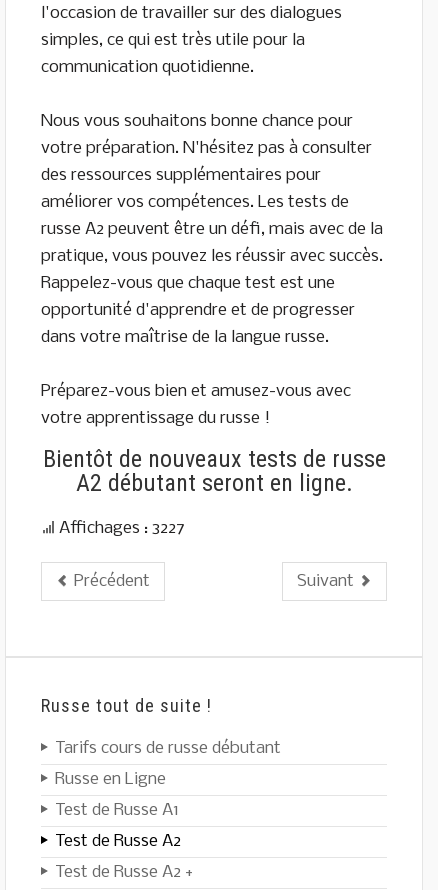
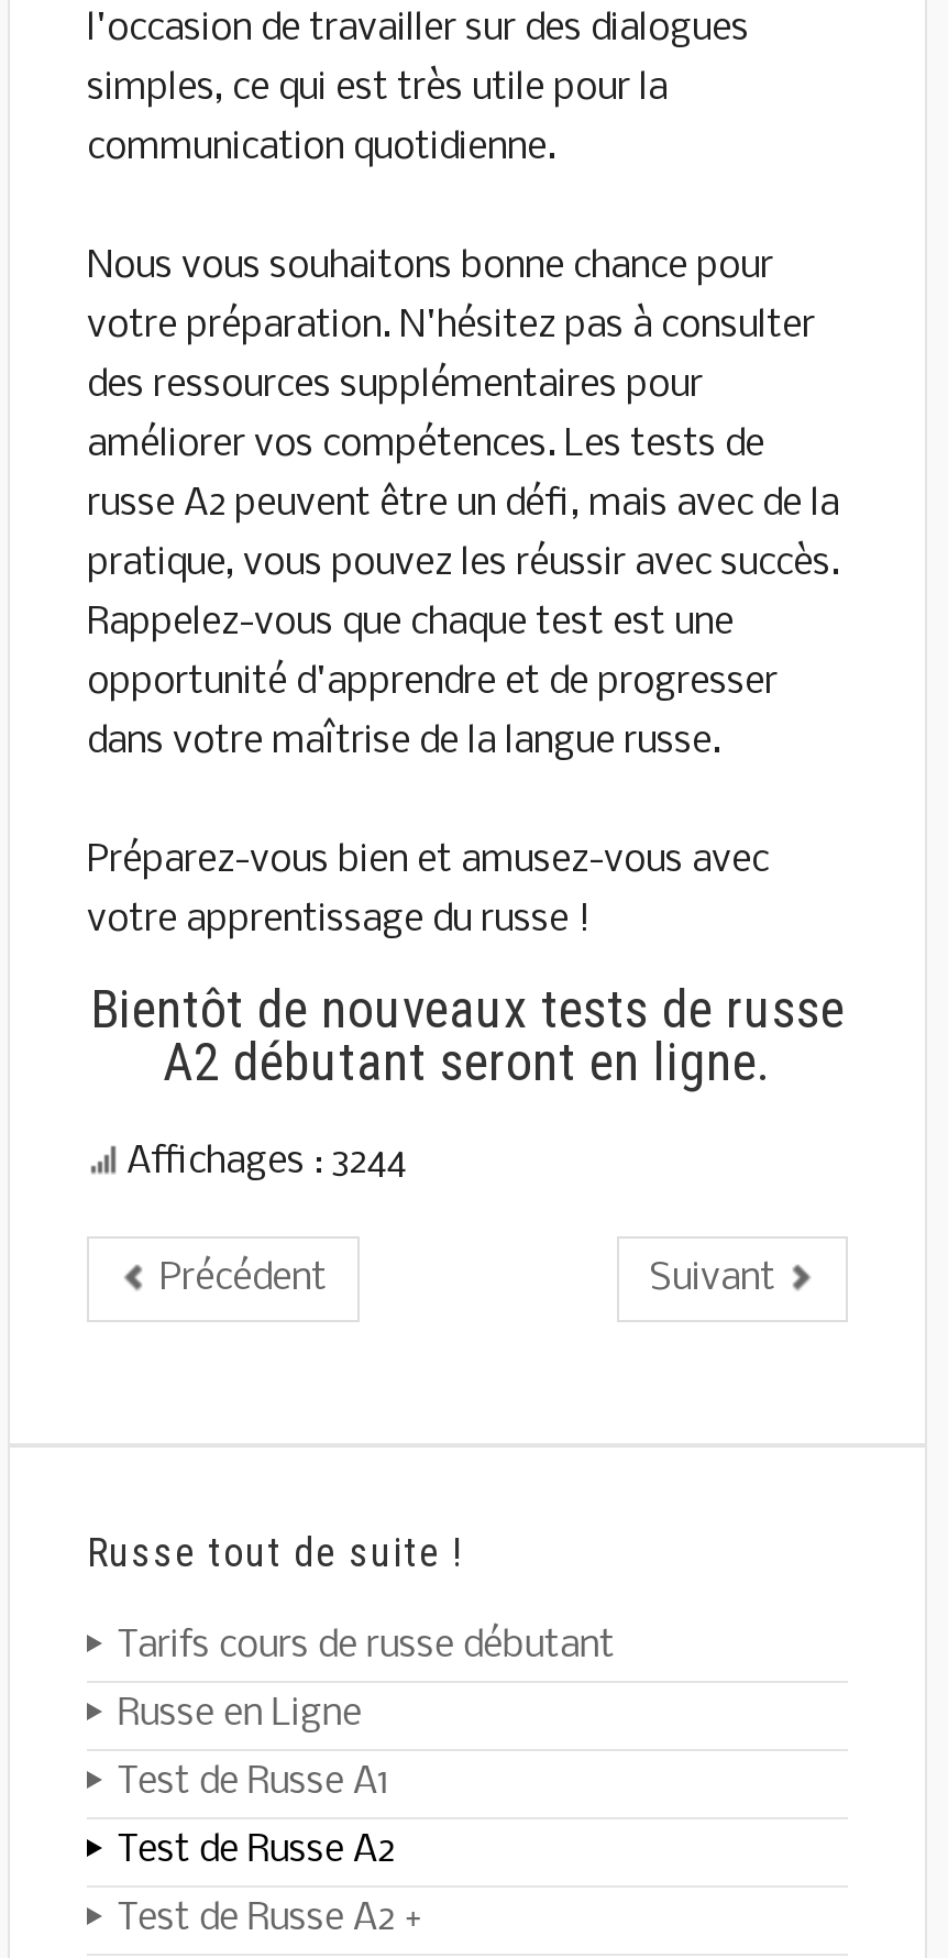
- Affichages : 3227
+ Affichages : 3244
